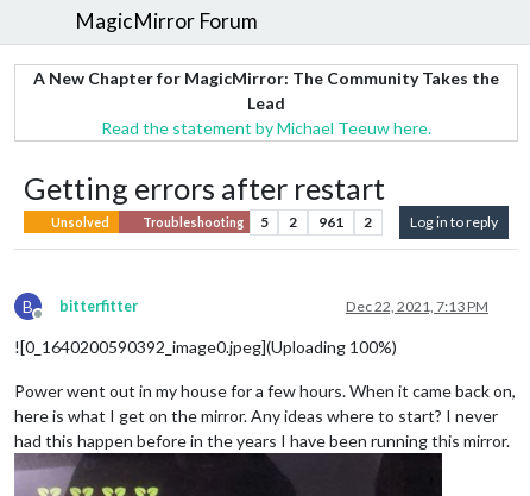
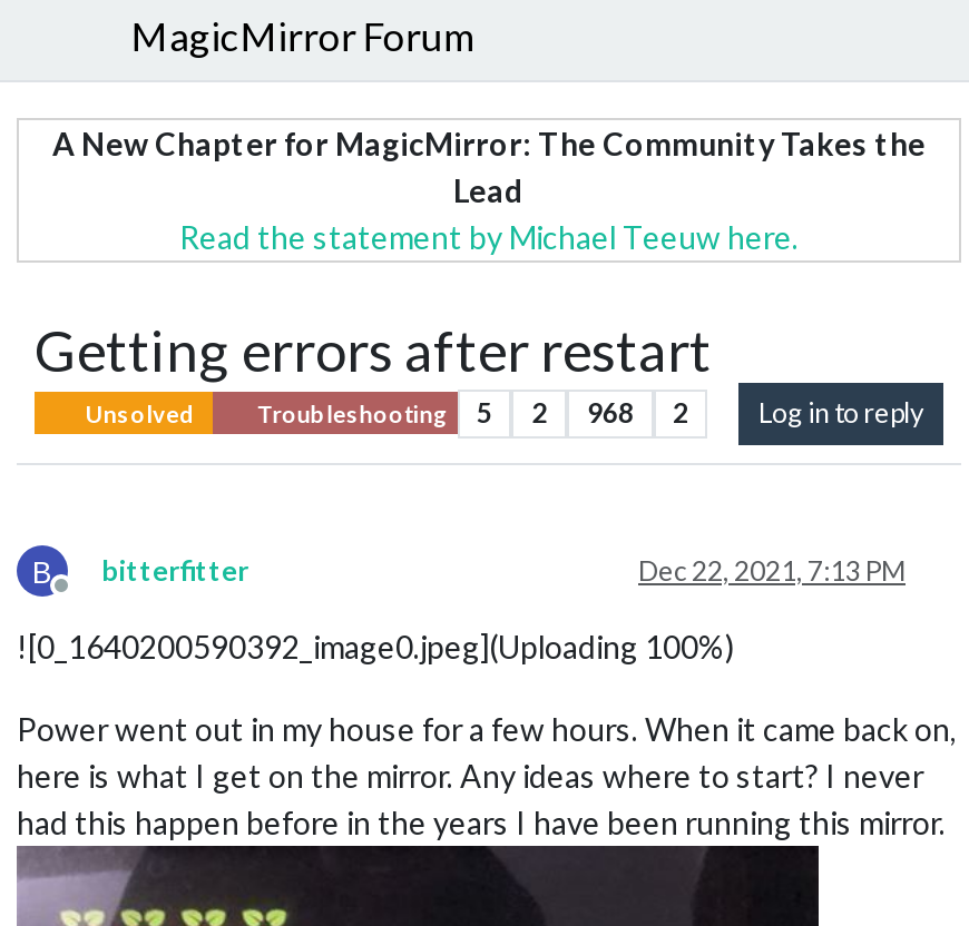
- Troubleshooting 5 2 961 2
+ Troubleshooting 5 2 968 2
